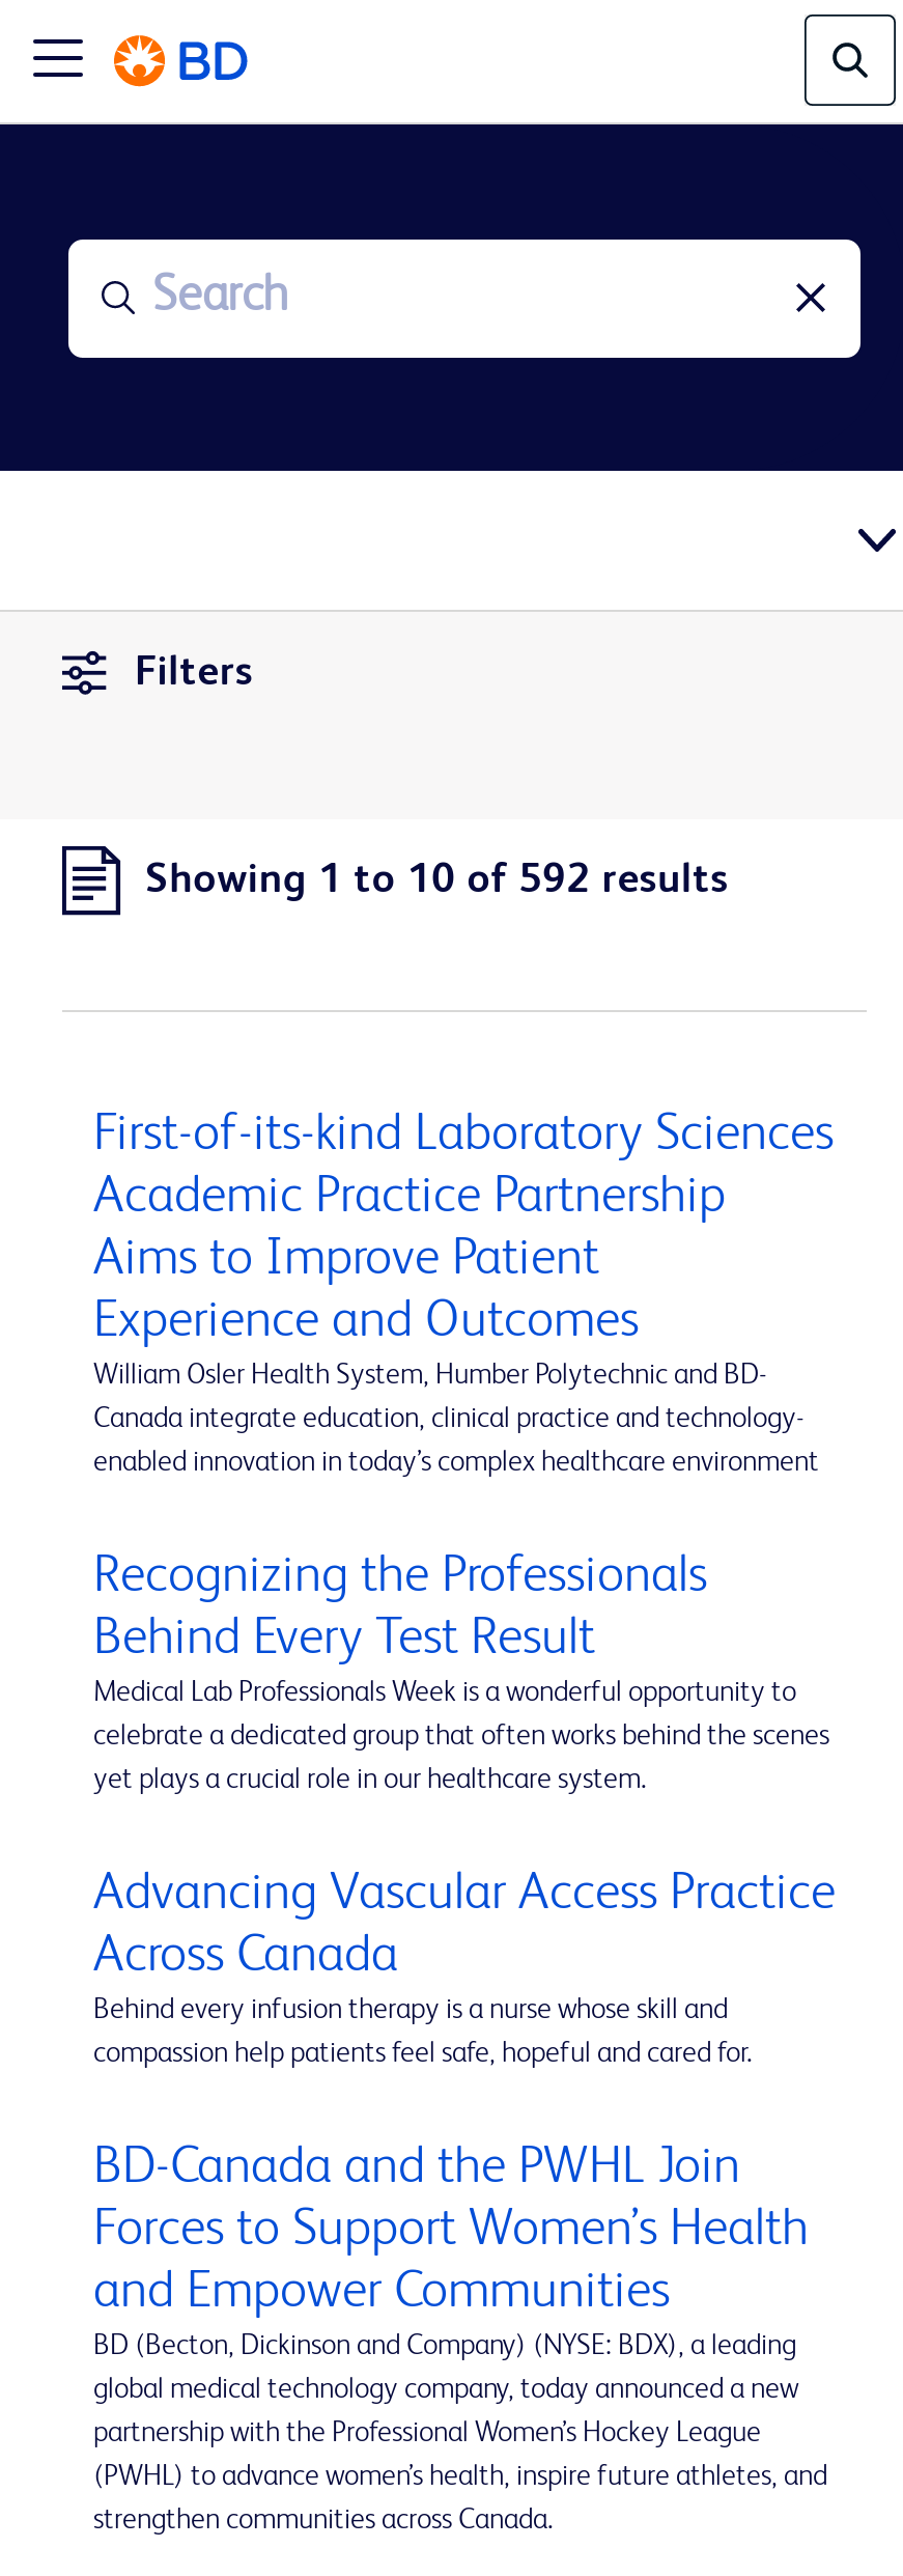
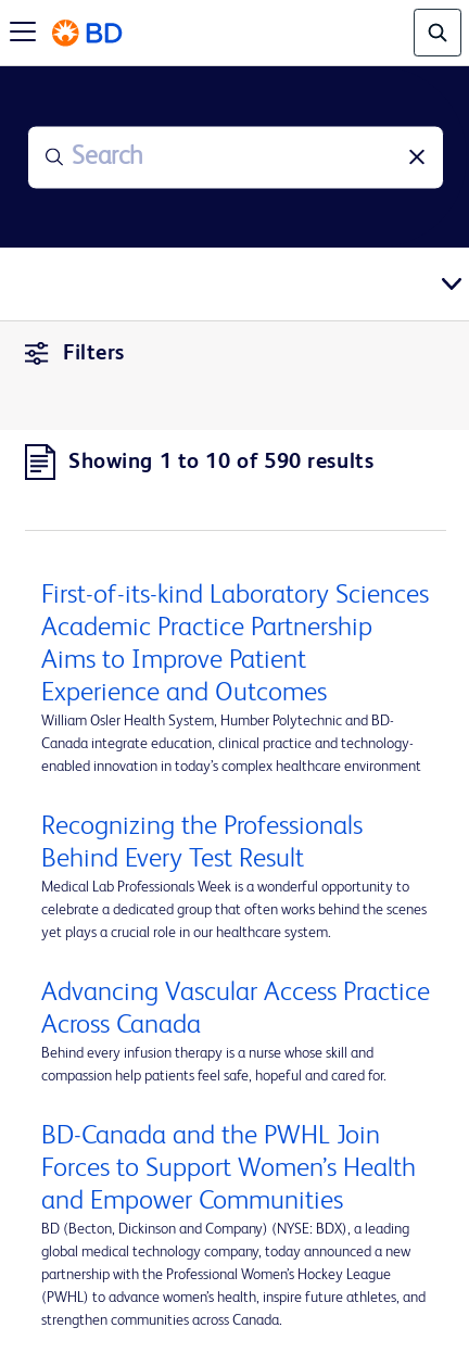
- Showing 1 to 10 of 592 results
+ Showing 1 to 10 of 590 results
